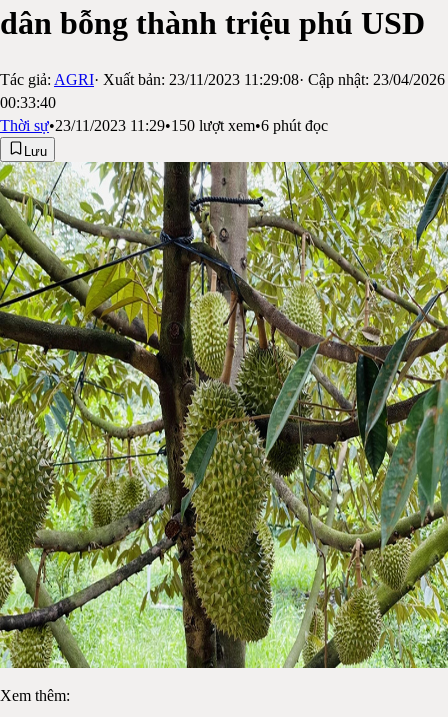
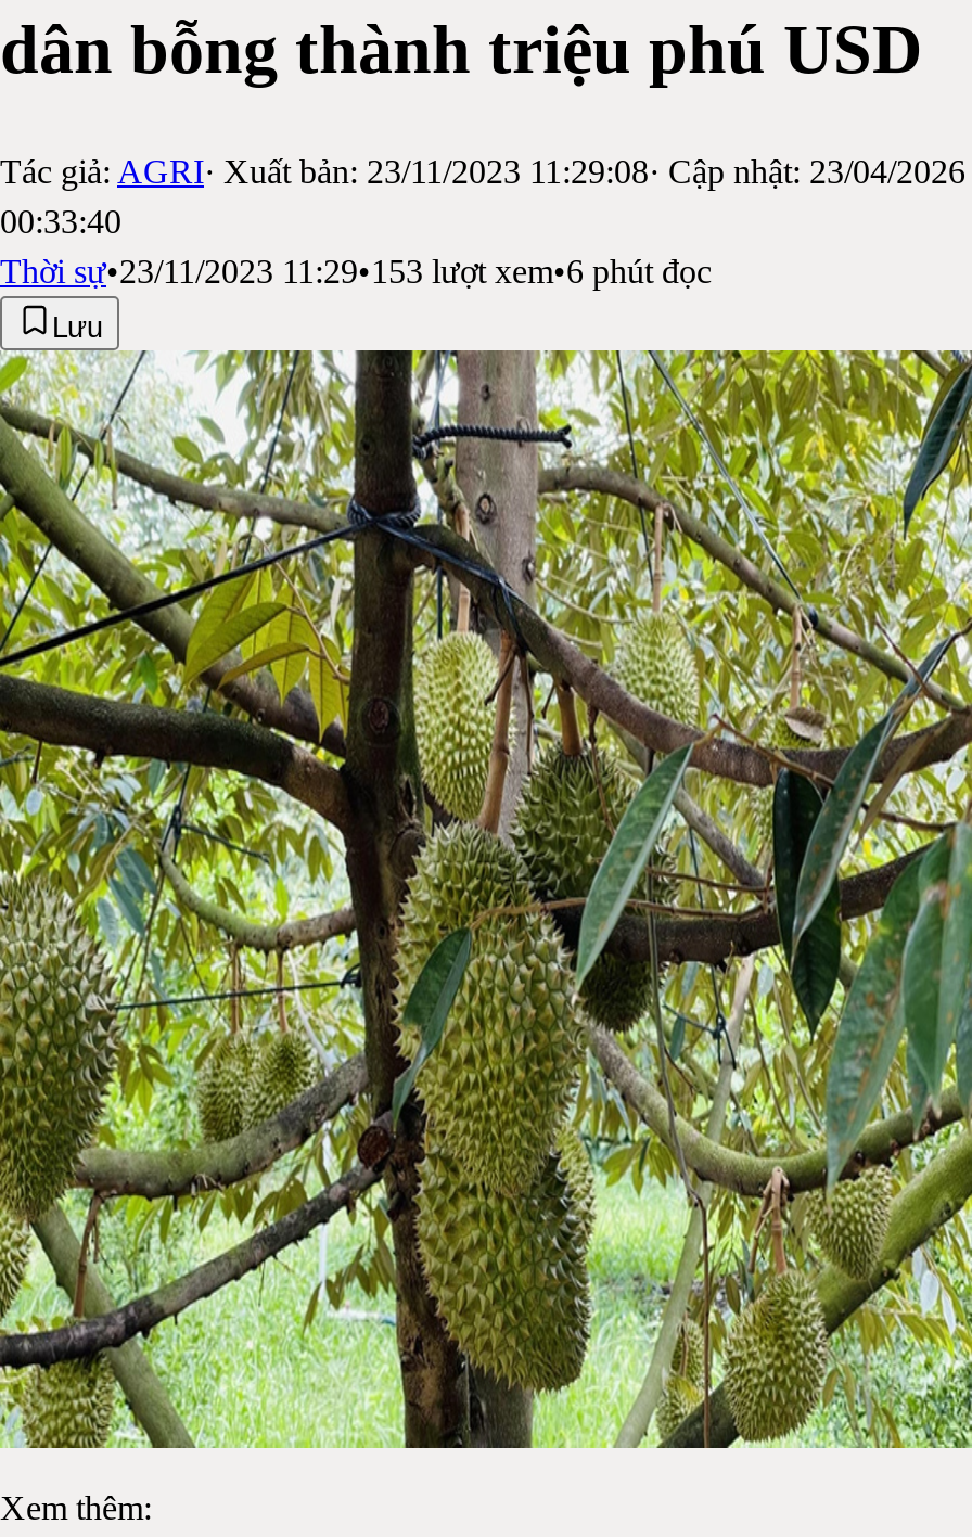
- Thời sự•23/11/2023 11:29•150 lượt xem•6 phút đọc
+ Thời sự•23/11/2023 11:29•153 lượt xem•6 phút đọc
